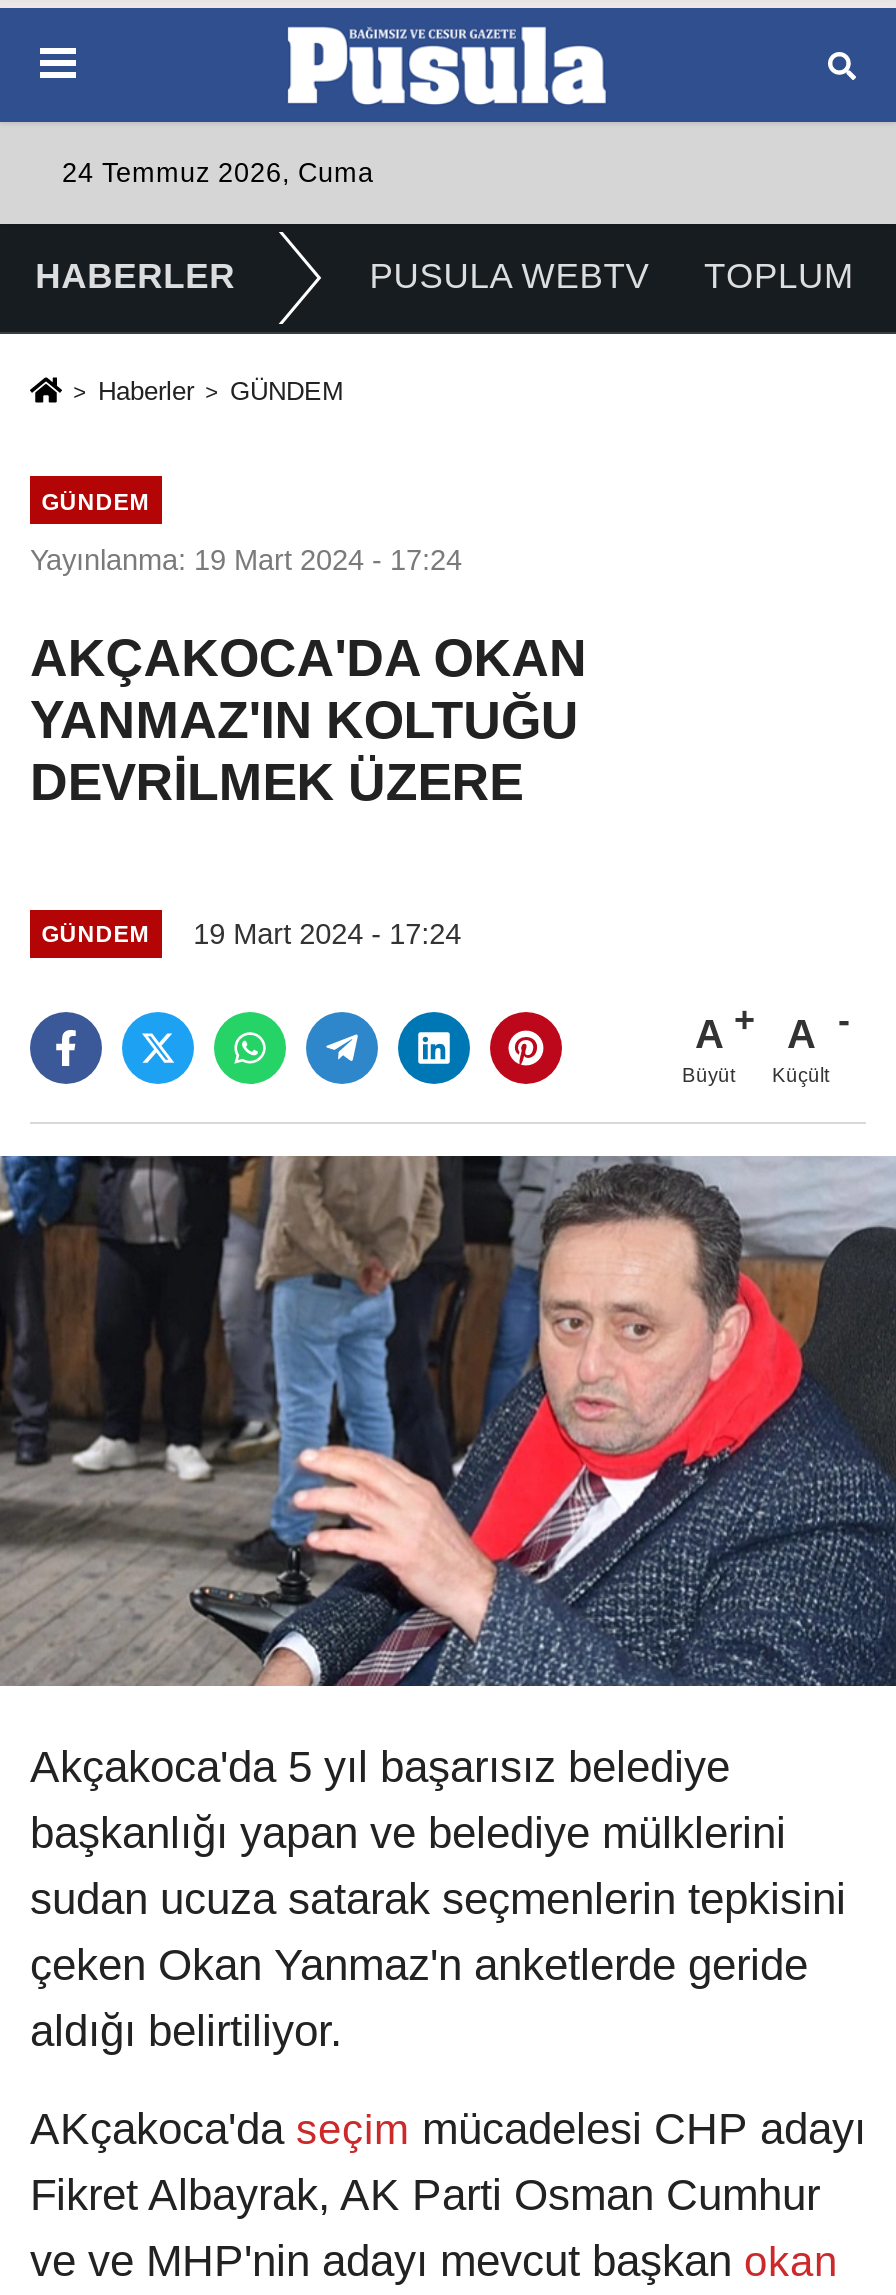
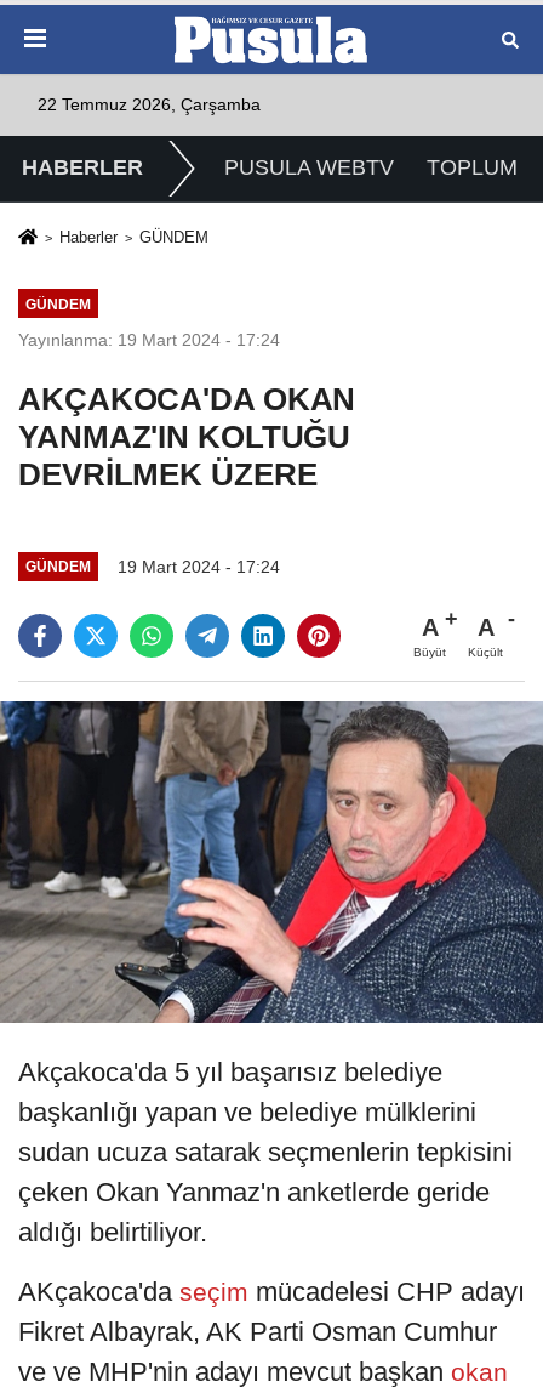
- 24 Temmuz 2026, Cuma
+ 22 Temmuz 2026, Çarşamba
